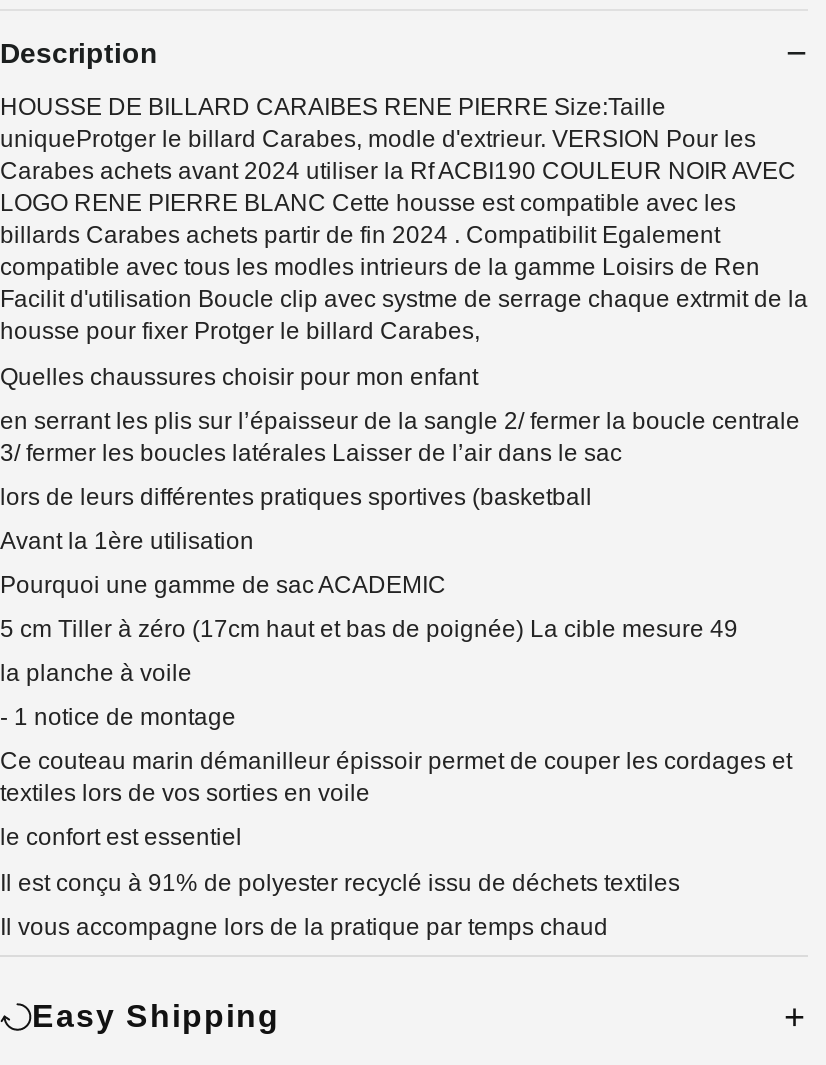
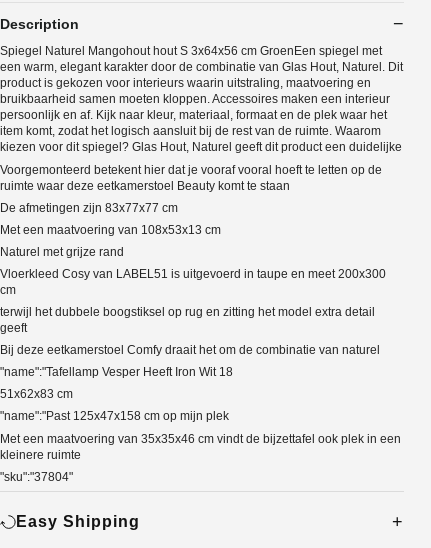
- HOUSSE DE BILLARD CARAIBES RENE PIERRE Size:Taille
- uniqueProtger le billard Carabes, modle d'extrieur. VERSION Pour les
- Carabes achets avant 2024 utiliser la Rf ACBI190 COULEUR NOIR AVEC
- LOGO RENE PIERRE BLANC Cette housse est compatible avec les
- billards Carabes achets partir de fin 2024 . Compatibilit Egalement
- compatible avec tous les modles intrieurs de la gamme Loisirs de Ren
- Facilit d'utilisation Boucle clip avec systme de serrage chaque extrmit de la
- housse pour fixer Protger le billard Carabes,
+ Spiegel Naturel Mangohout hout S 3x64x56 cm GroenEen spiegel met
+ een warm, elegant karakter door de combinatie van Glas Hout, Naturel. Dit
+ product is gekozen voor interieurs waarin uitstraling, maatvoering en
+ bruikbaarheid samen moeten kloppen. Accessoires maken een interieur
+ persoonlijk en af. Kijk naar kleur, materiaal, formaat en de plek waar het
+ item komt, zodat het logisch aansluit bij de rest van de ruimte. Waarom
+ kiezen voor dit spiegel? Glas Hout, Naturel geeft dit product een duidelijke

- Quelles chaussures choisir pour mon enfant
+ Voorgemonteerd betekent hier dat je vooraf vooral hoeft te letten op de
+ ruimte waar deze eetkamerstoel Beauty komt te staan

- en serrant les plis sur l’épaisseur de la sangle 2/ fermer la boucle centrale
- 3/ fermer les boucles latérales Laisser de l’air dans le sac
+ De afmetingen zijn 83x77x77 cm

- lors de leurs différentes pratiques sportives (basketball
+ Met een maatvoering van 108x53x13 cm

- Avant la 1ère utilisation
+ Naturel met grijze rand

- Pourquoi une gamme de sac ACADEMIC
+ Vloerkleed Cosy van LABEL51 is uitgevoerd in taupe en meet 200x300
+ cm

- 5 cm Tiller à zéro (17cm haut et bas de poignée) La cible mesure 49
+ terwijl het dubbele boogstiksel op rug en zitting het model extra detail
+ geeft

- la planche à voile
+ Bij deze eetkamerstoel Comfy draait het om de combinatie van naturel

- - 1 notice de montage
+ "name":"Tafellamp Vesper Heeft Iron Wit 18

- Ce couteau marin démanilleur épissoir permet de couper les cordages et
- textiles lors de vos sorties en voile
+ 51x62x83 cm

- le confort est essentiel
+ "name":"Past 125x47x158 cm op mijn plek

- Il est conçu à 91% de polyester recyclé issu de déchets textiles
+ Met een maatvoering van 35x35x46 cm vindt de bijzettafel ook plek in een
+ kleinere ruimte

- Il vous accompagne lors de la pratique par temps chaud
+ "sku":"37804"
